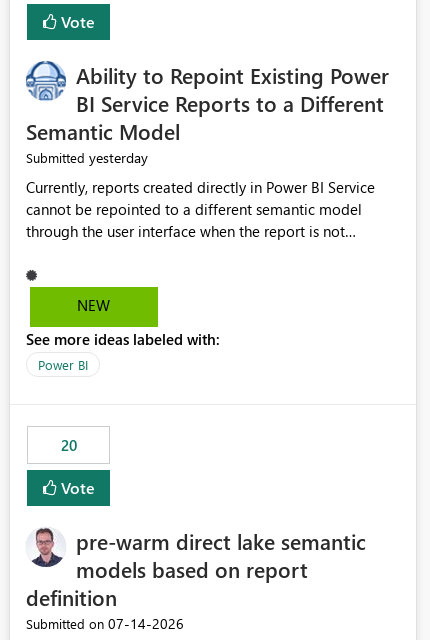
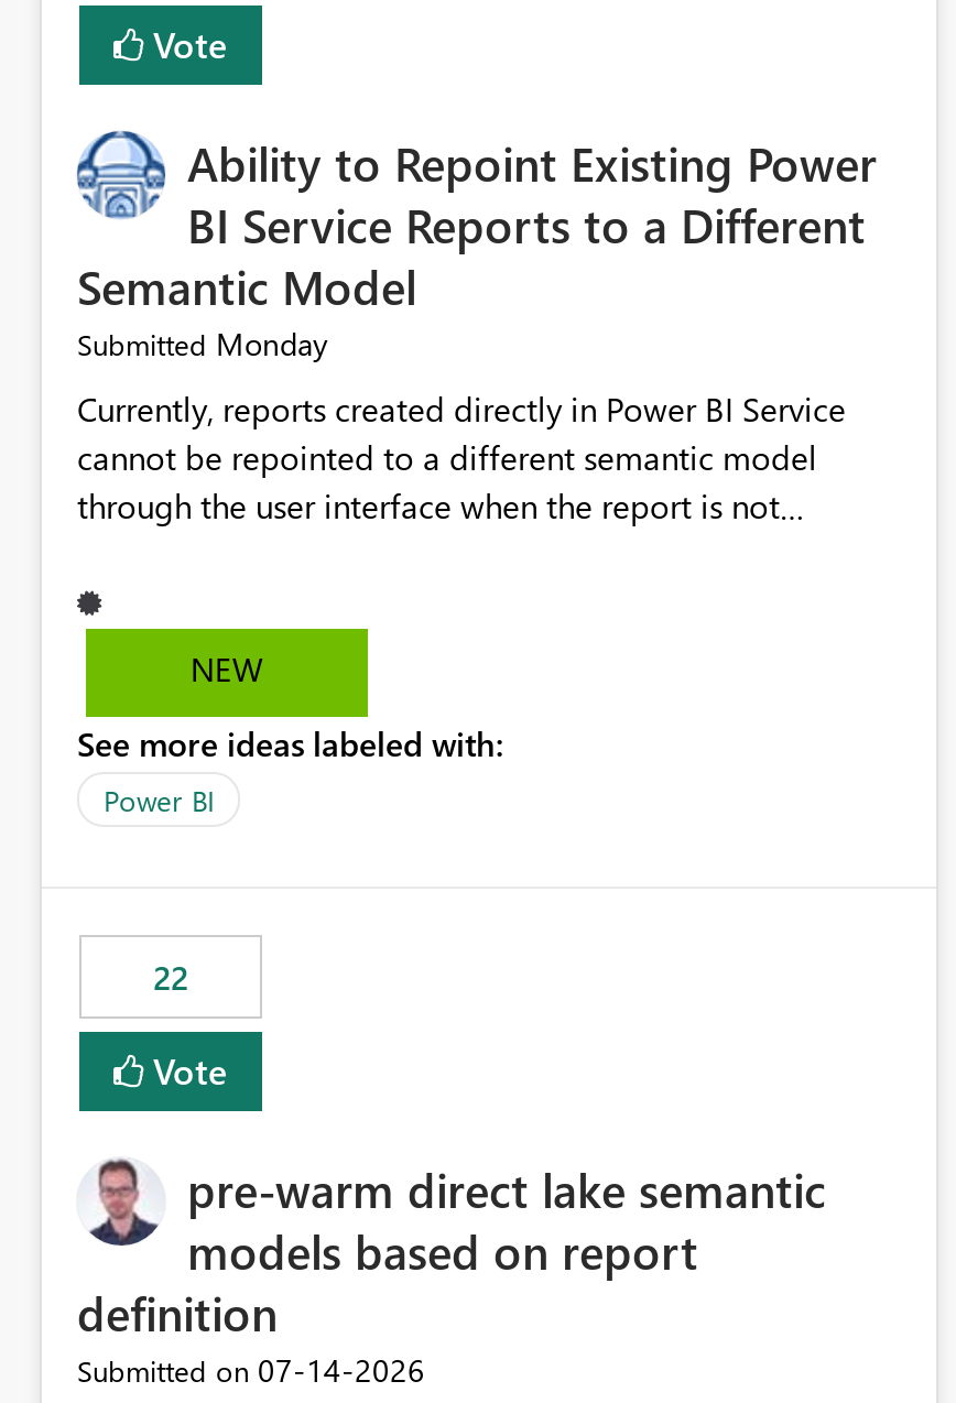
- Submitted yesterday
+ Submitted Monday

- 20
+ 22
